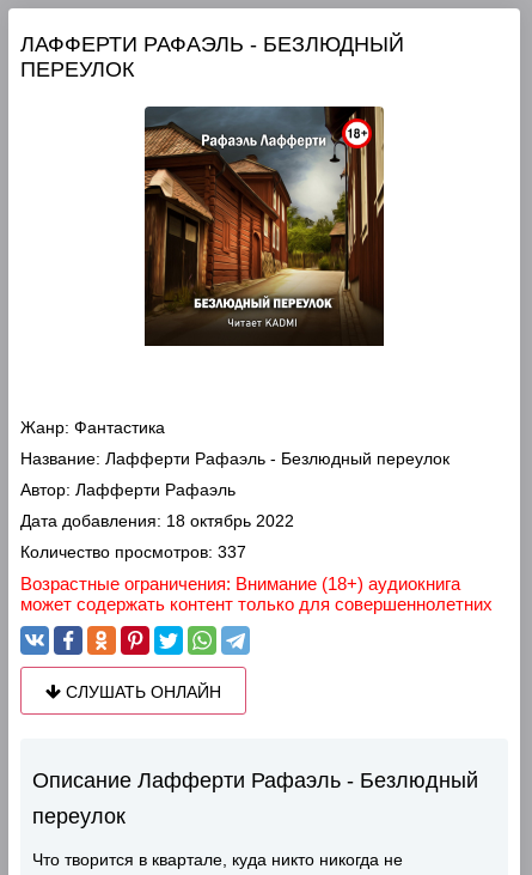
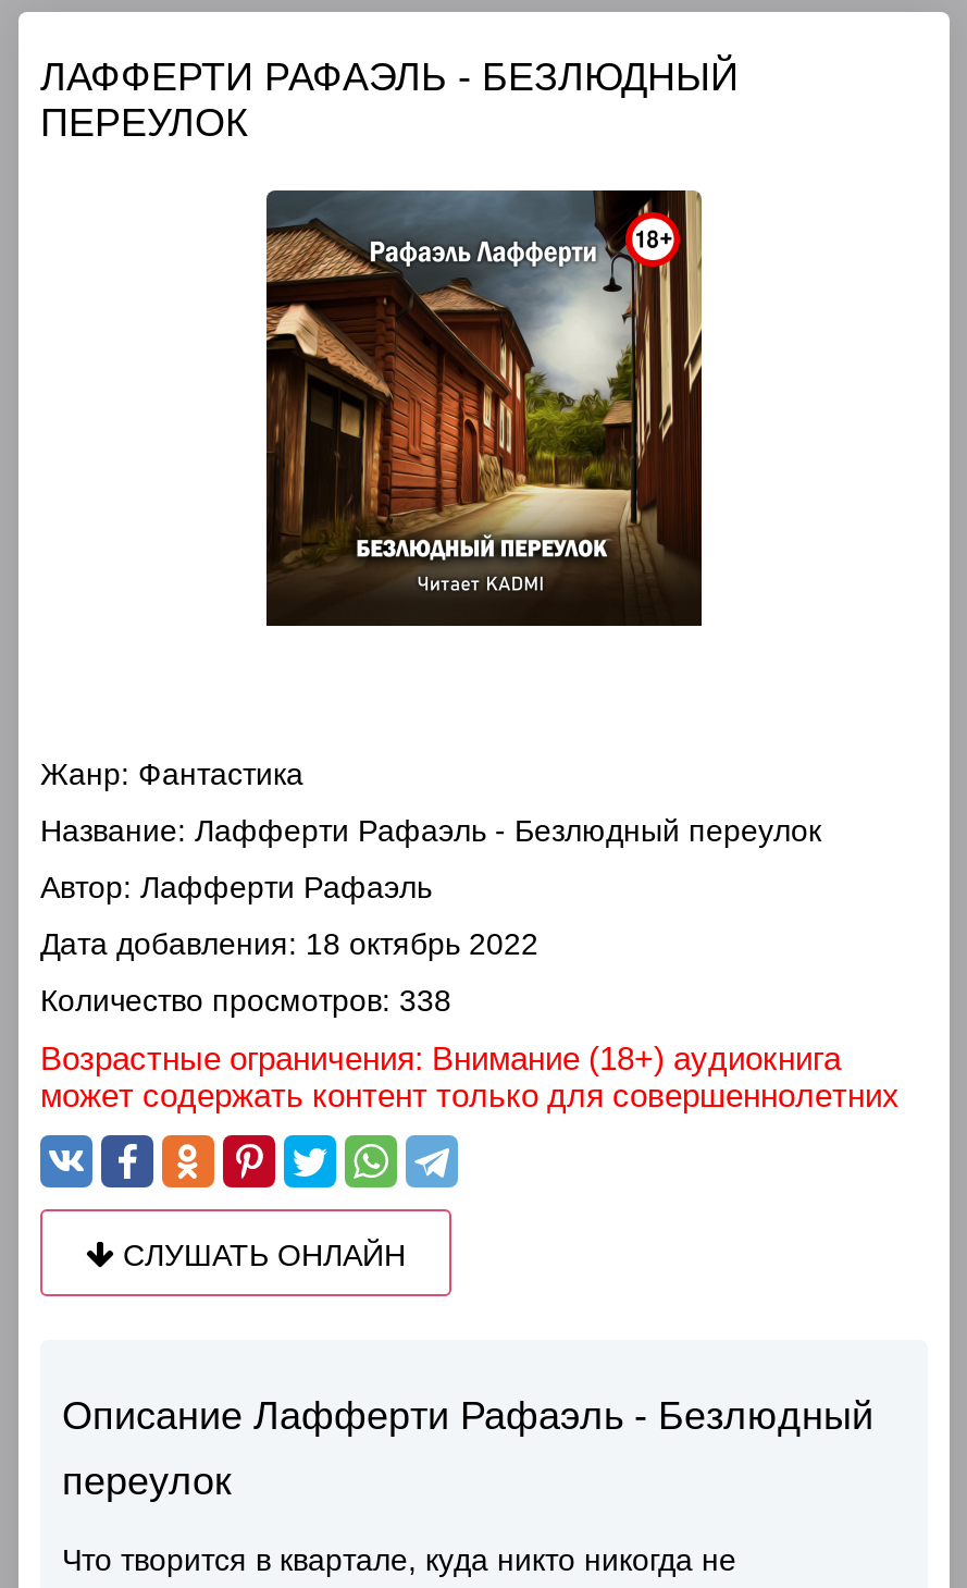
- Количество просмотров: 337
+ Количество просмотров: 338
